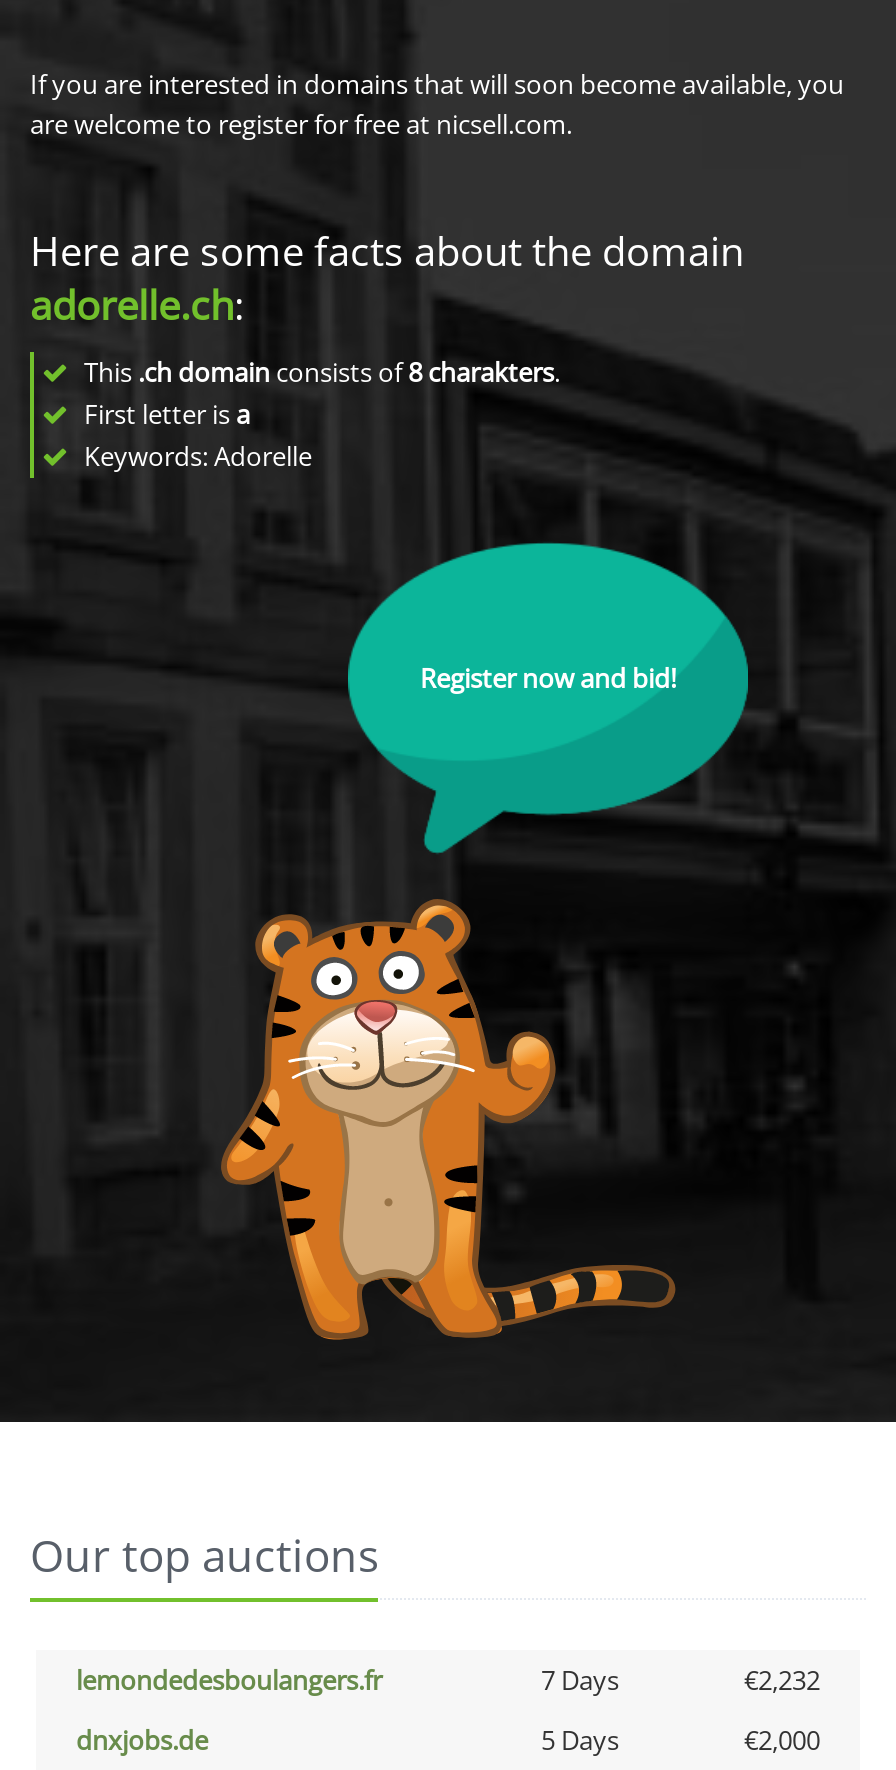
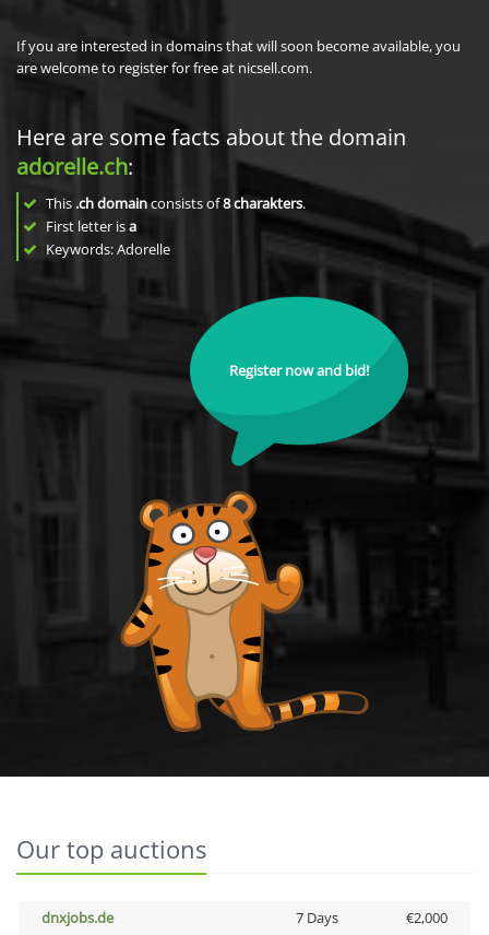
- lemondedesboulangers.fr
- 7 Days
- €2,232

- 5 Days
+ 7 Days
